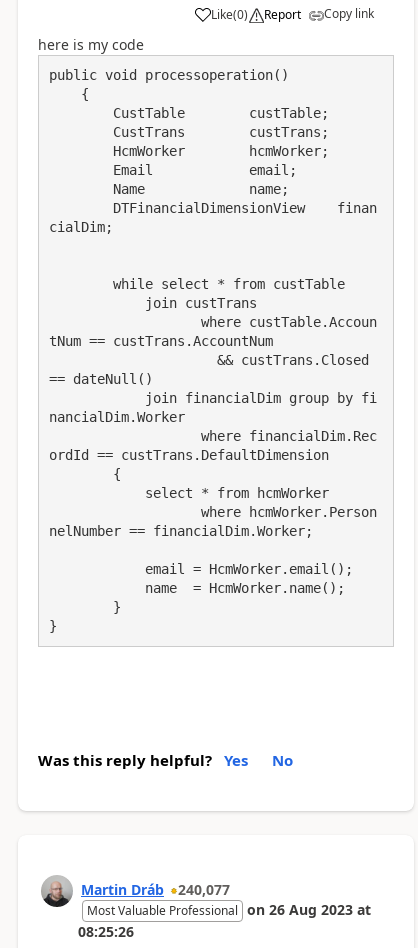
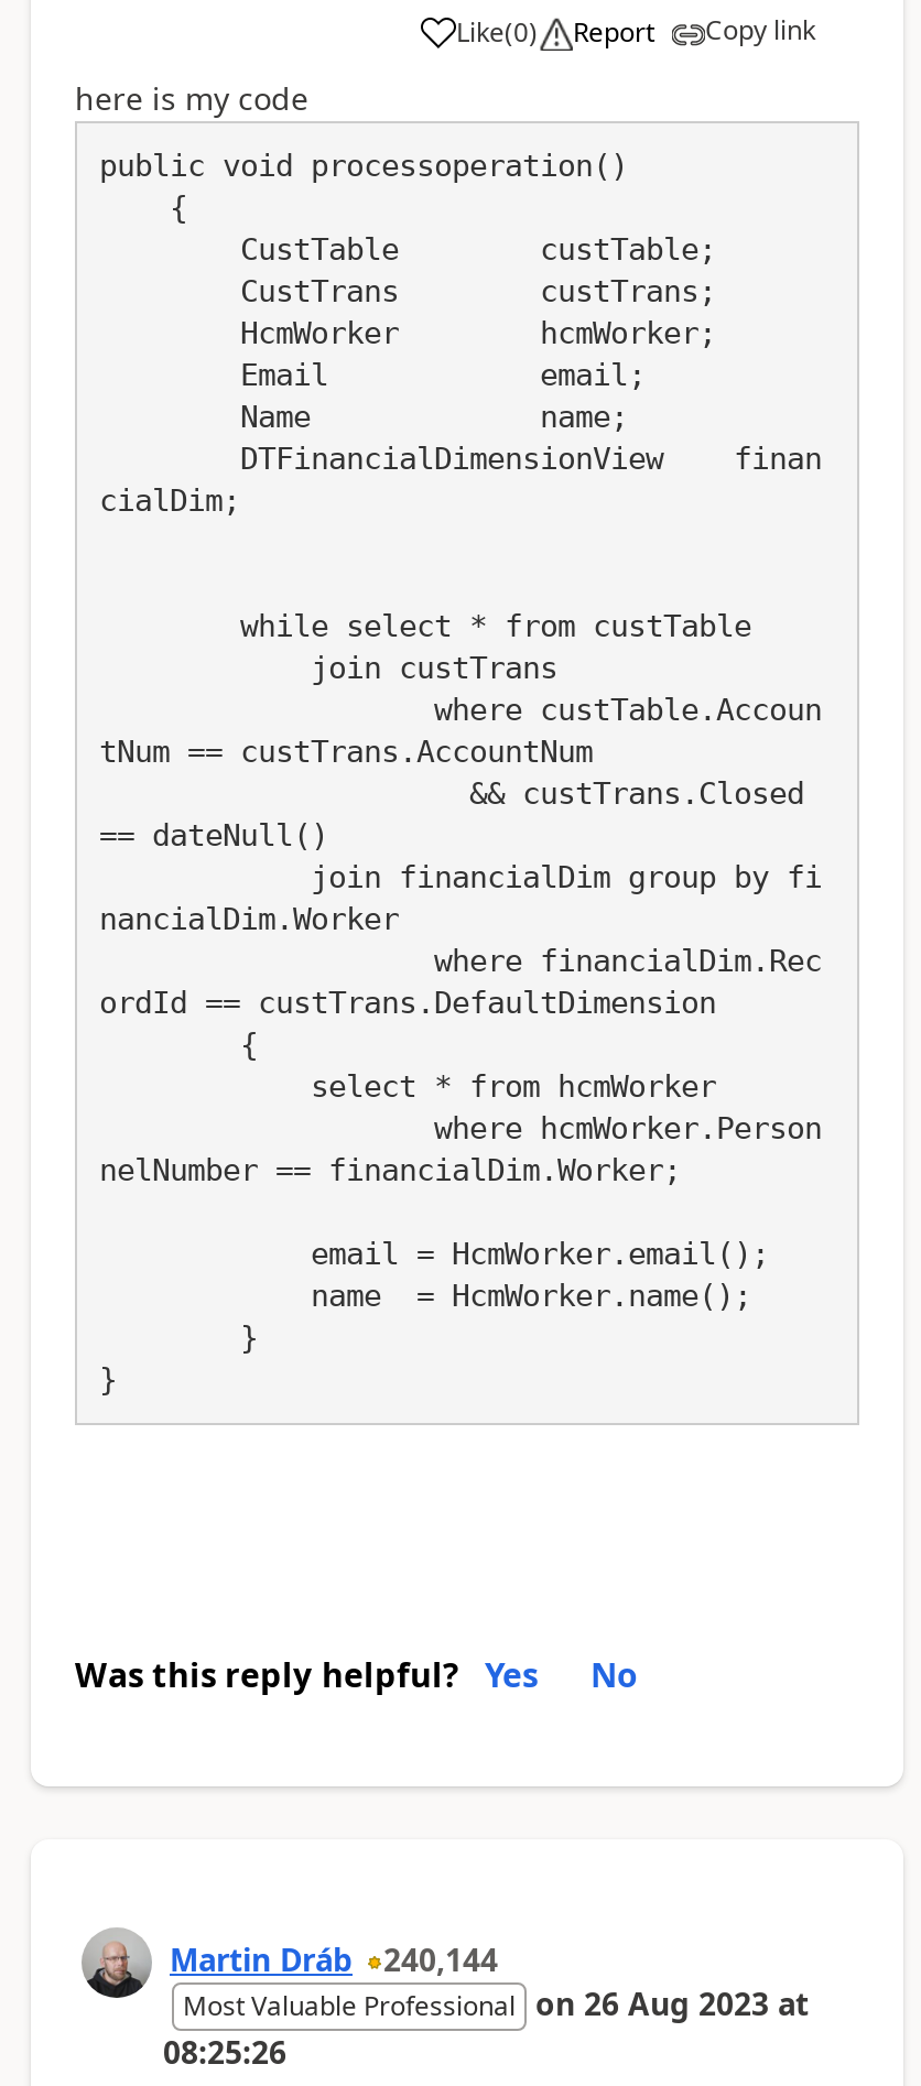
- Martin Dráb 240,077
+ Martin Dráb 240,144
